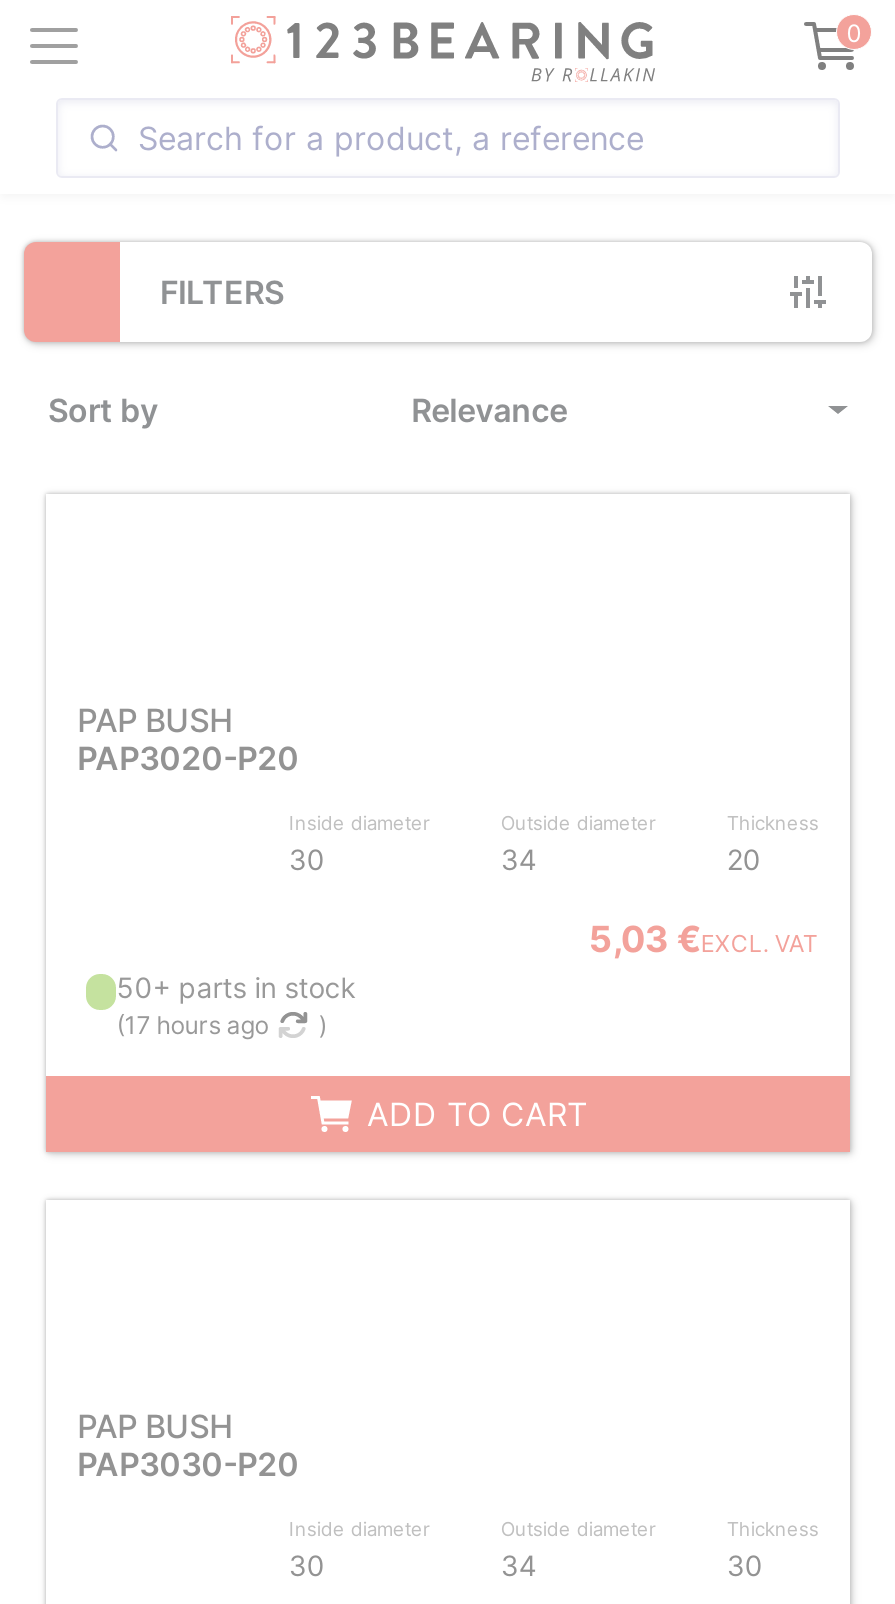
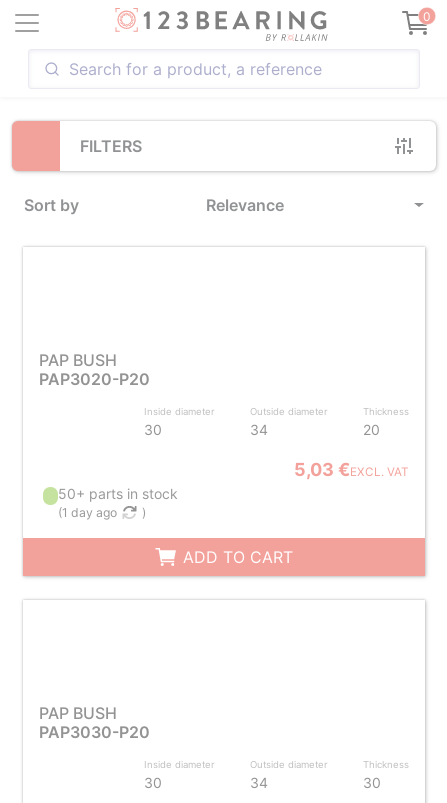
- (17 hours ago
+ (1 day ago
